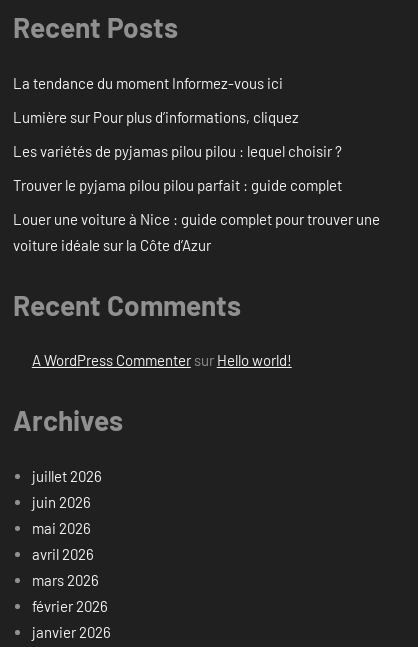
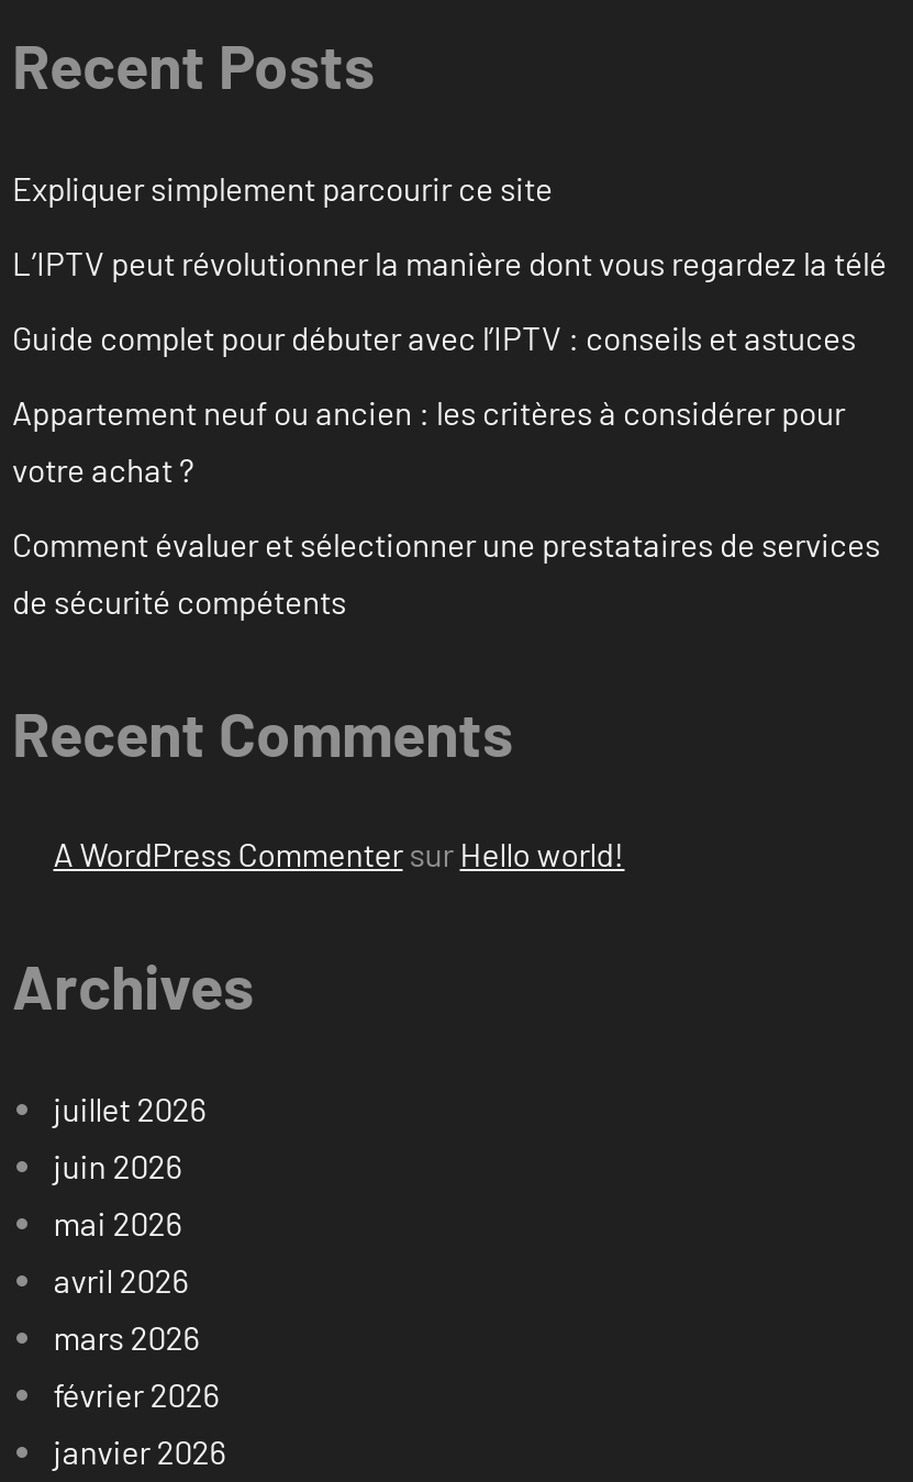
- La tendance du moment Informez-vous ici
+ Expliquer simplement parcourir ce site

- Lumière sur Pour plus d’informations, cliquez
+ L’IPTV peut révolutionner la manière dont vous regardez la télé

- Les variétés de pyjamas pilou pilou : lequel choisir ?
+ Guide complet pour débuter avec l’IPTV : conseils et astuces

- Trouver le pyjama pilou pilou parfait : guide complet
+ Appartement neuf ou ancien : les critères à considérer pour
+ votre achat ?

- Louer une voiture à Nice : guide complet pour trouver une
- voiture idéale sur la Côte d’Azur
+ Comment évaluer et sélectionner une prestataires de services
+ de sécurité compétents
